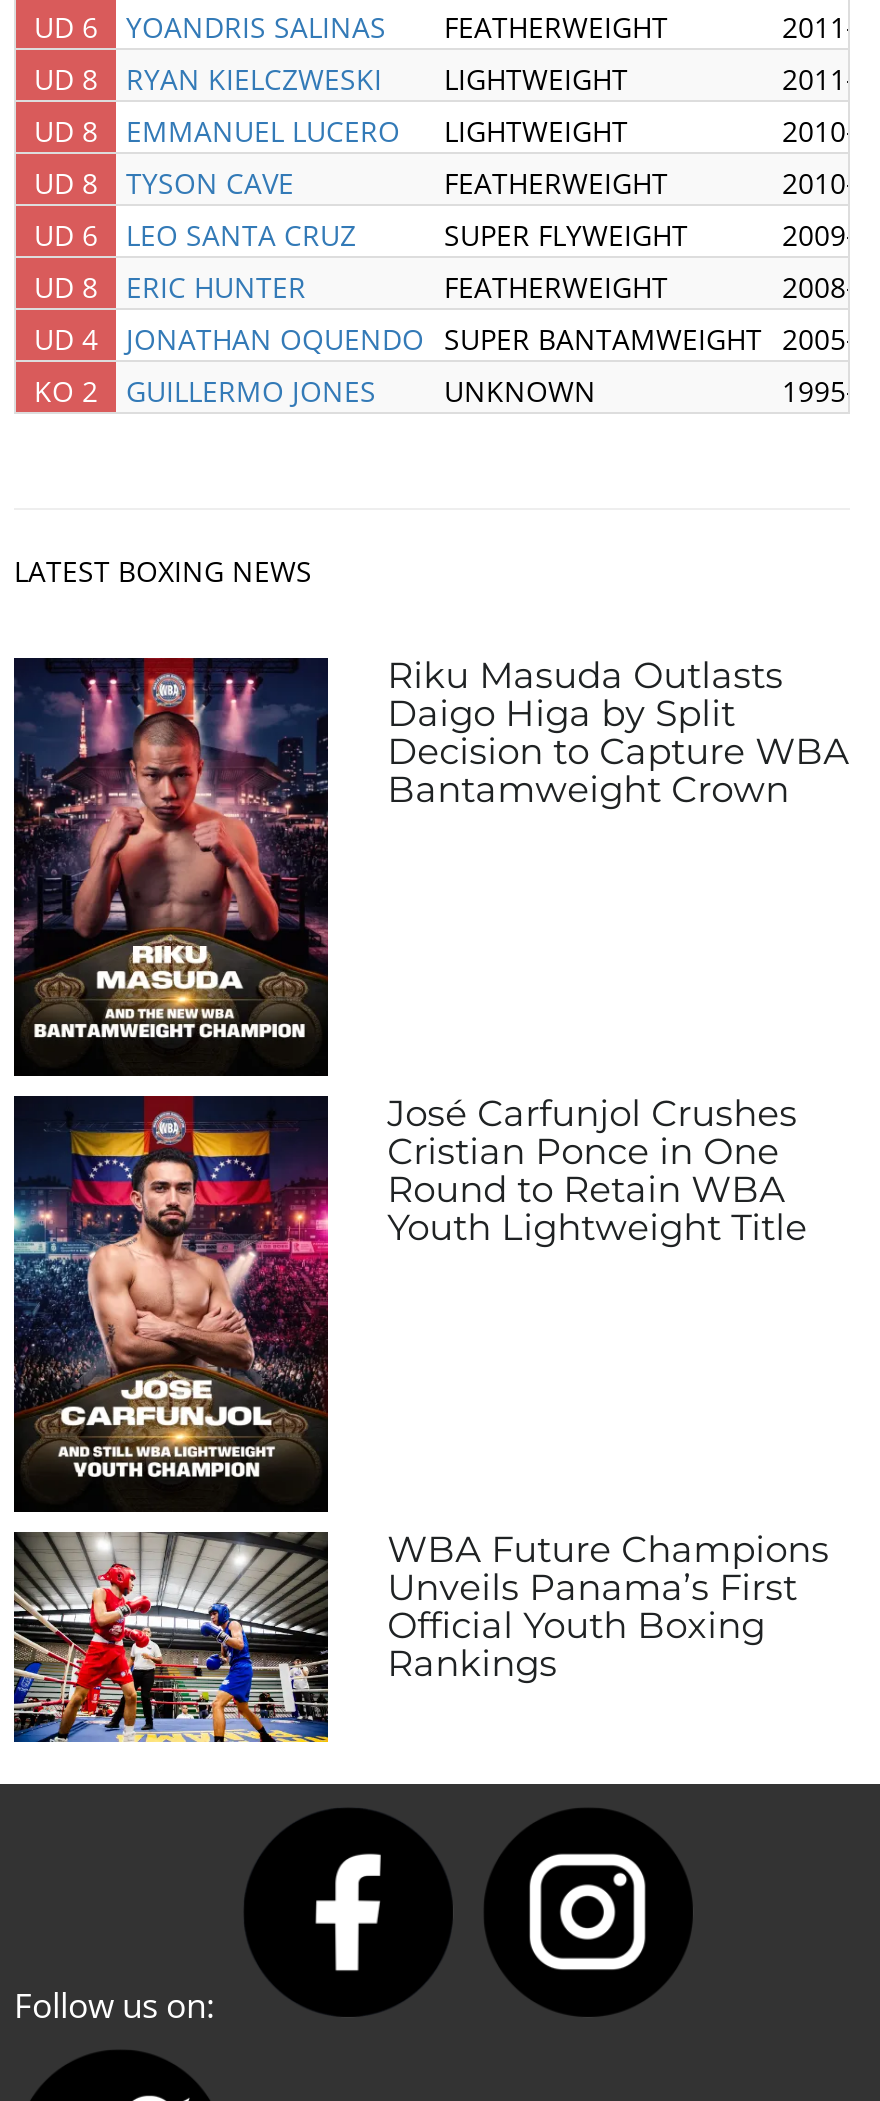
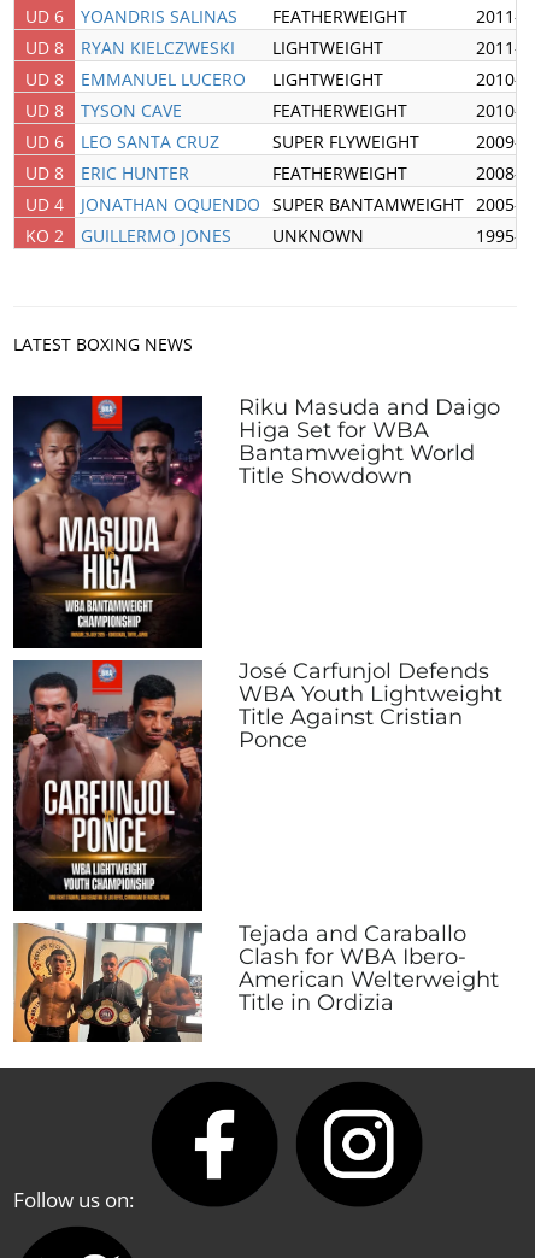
- [image]
- Riku Masuda Outlasts
- Daigo Higa by Split
- Decision to Capture WBA
- Bantamweight Crown
+ [image]
+ Riku Masuda and Daigo
+ Higa Set for WBA
+ Bantamweight World
+ Title Showdown

- [image]
- José Carfunjol Crushes
- Cristian Ponce in One
- Round to Retain WBA
- Youth Lightweight Title
+ [image]
+ José Carfunjol Defends
+ WBA Youth Lightweight
+ Title Against Cristian
+ Ponce

- [image]
- WBA Future Champions
- Unveils Panama’s First
- Official Youth Boxing
- Rankings
+ [image]
+ Tejada and Caraballo
+ Clash for WBA Ibero-
+ American Welterweight
+ Title in Ordizia
